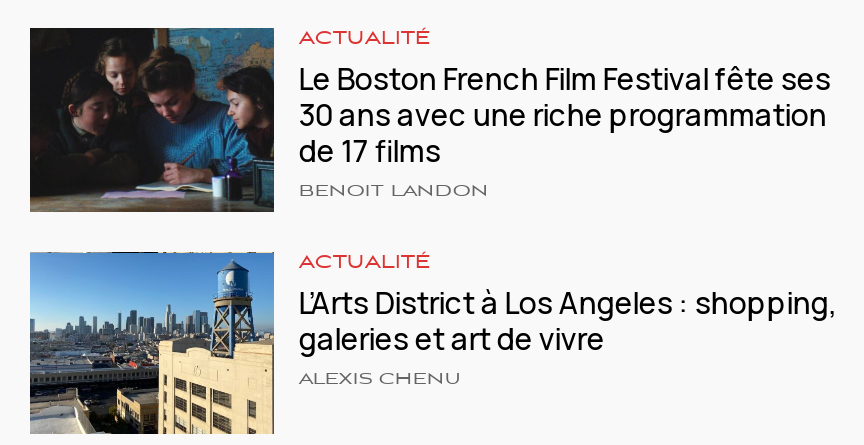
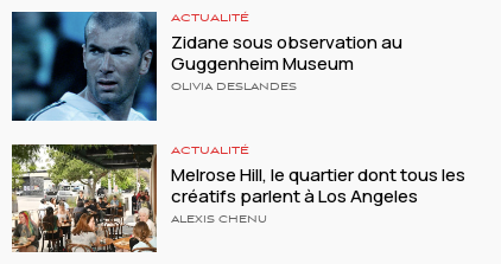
- [image]
- Le Boston French Film Festival fête ses
- 30 ans avec une riche programmation
- de 17 films
- BENOIT LANDON
+ [image]
+ Zidane sous observation au
+ Guggenheim Museum
+ OLIVIA DESLANDES

- [image]
- L’Arts District à Los Angeles : shopping,
- galeries et art de vivre
+ [image]
+ Melrose Hill, le quartier dont tous les
+ créatifs parlent à Los Angeles
